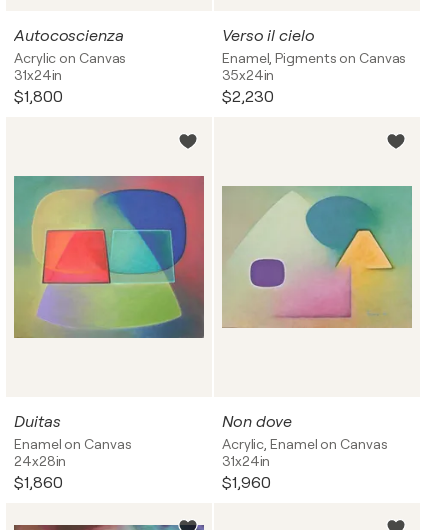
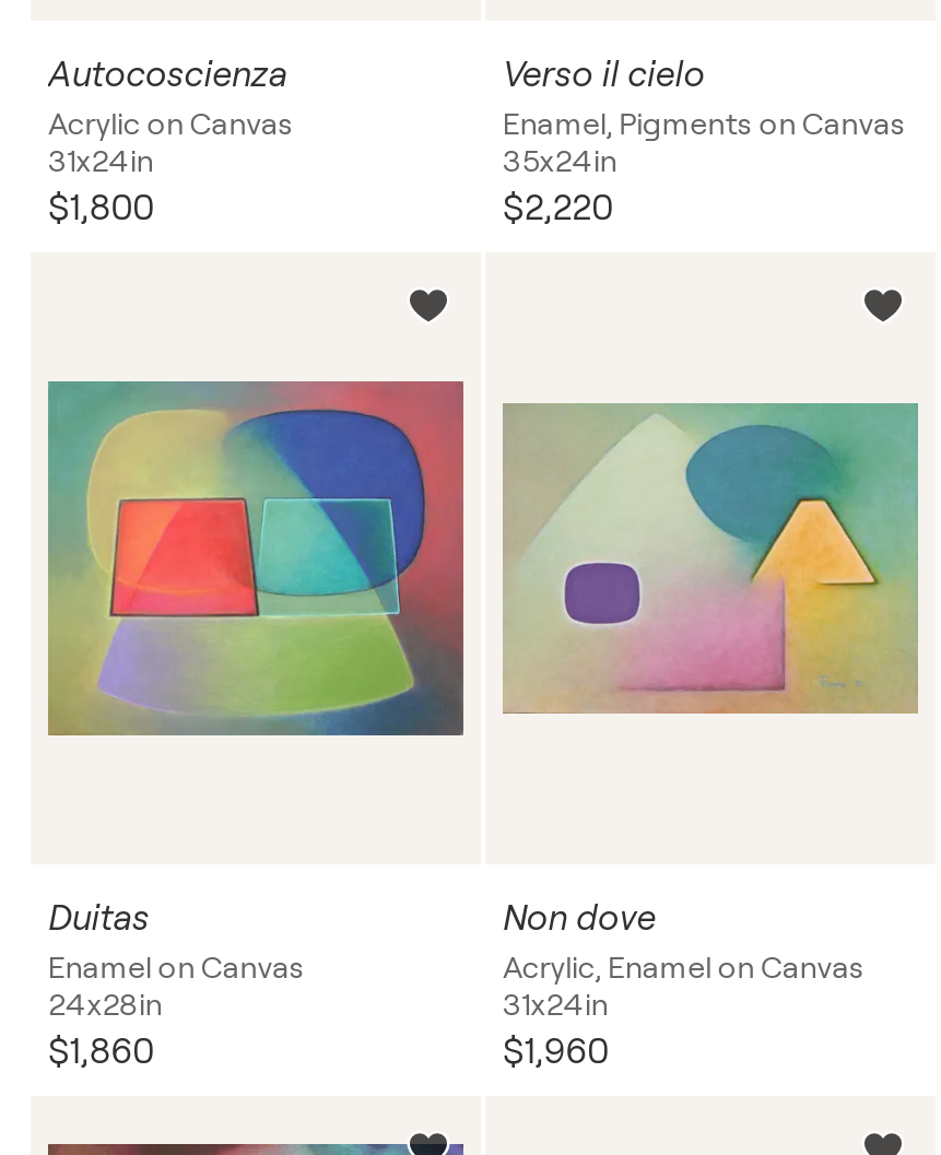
- $2,230
+ $2,220
